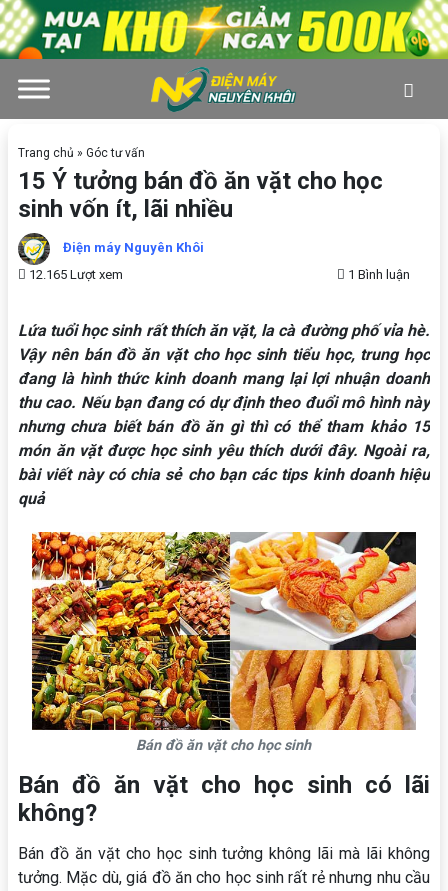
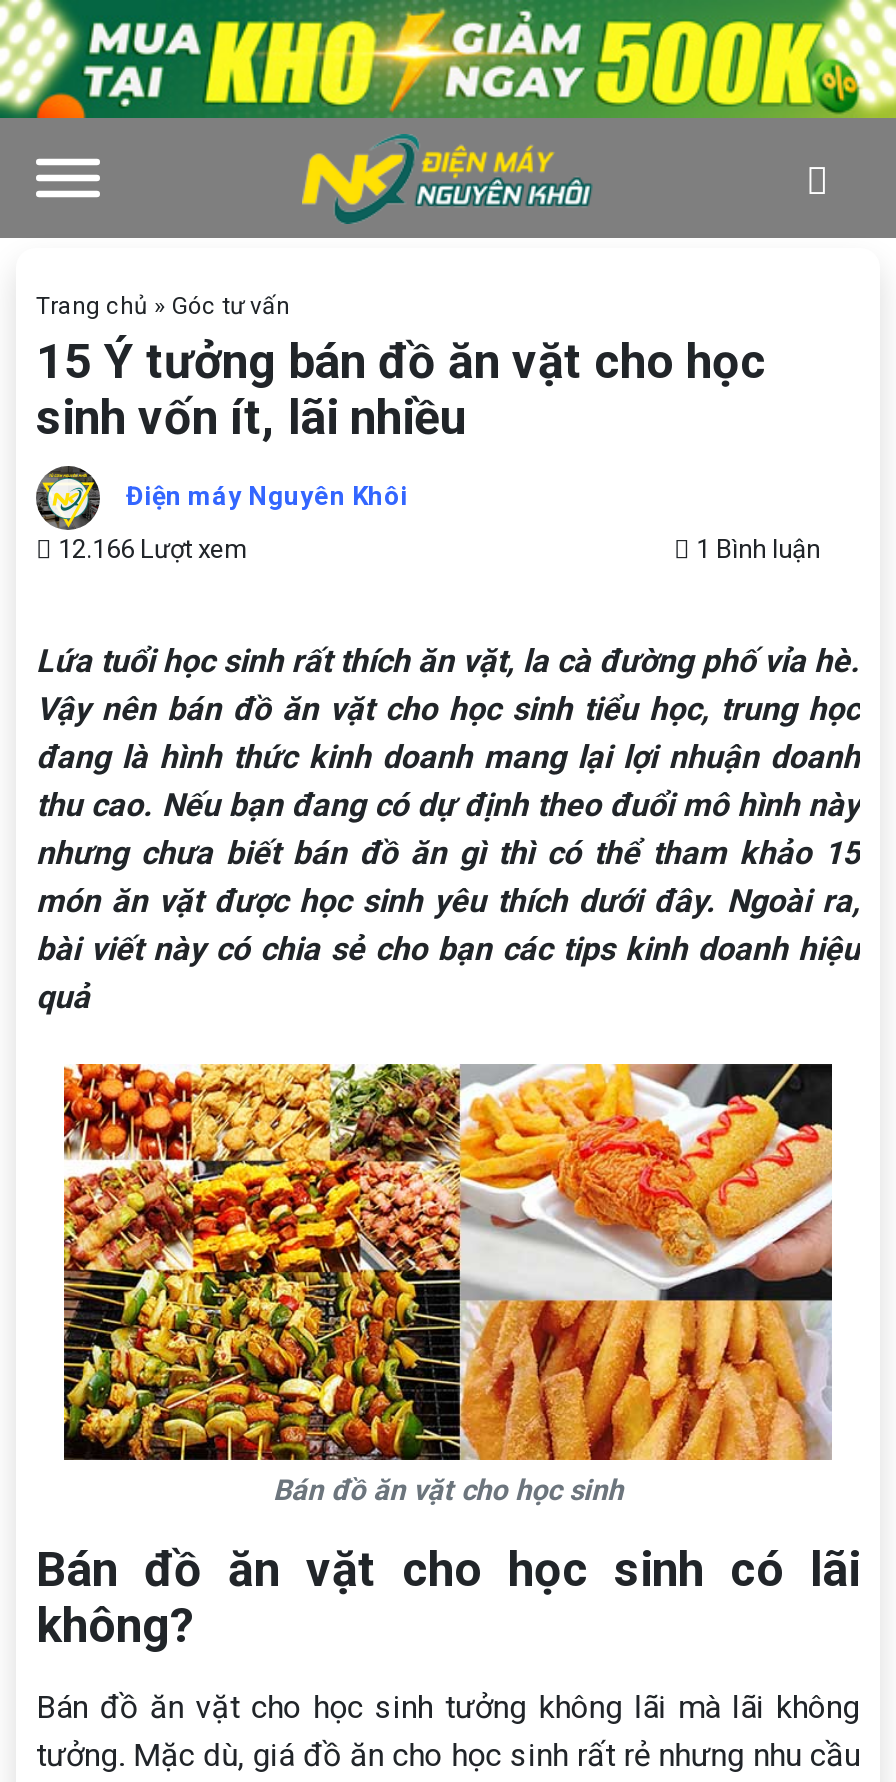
- 12.165 Lượt xem
+ 12.166 Lượt xem
